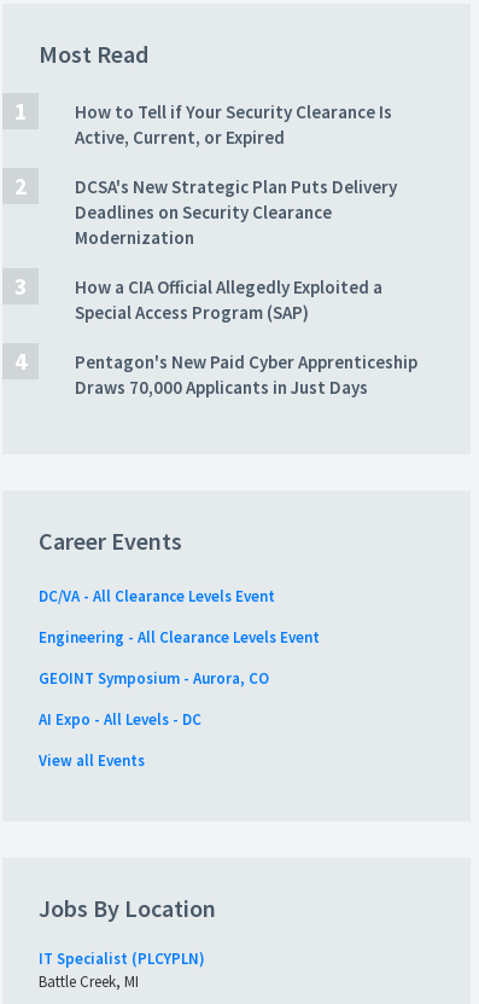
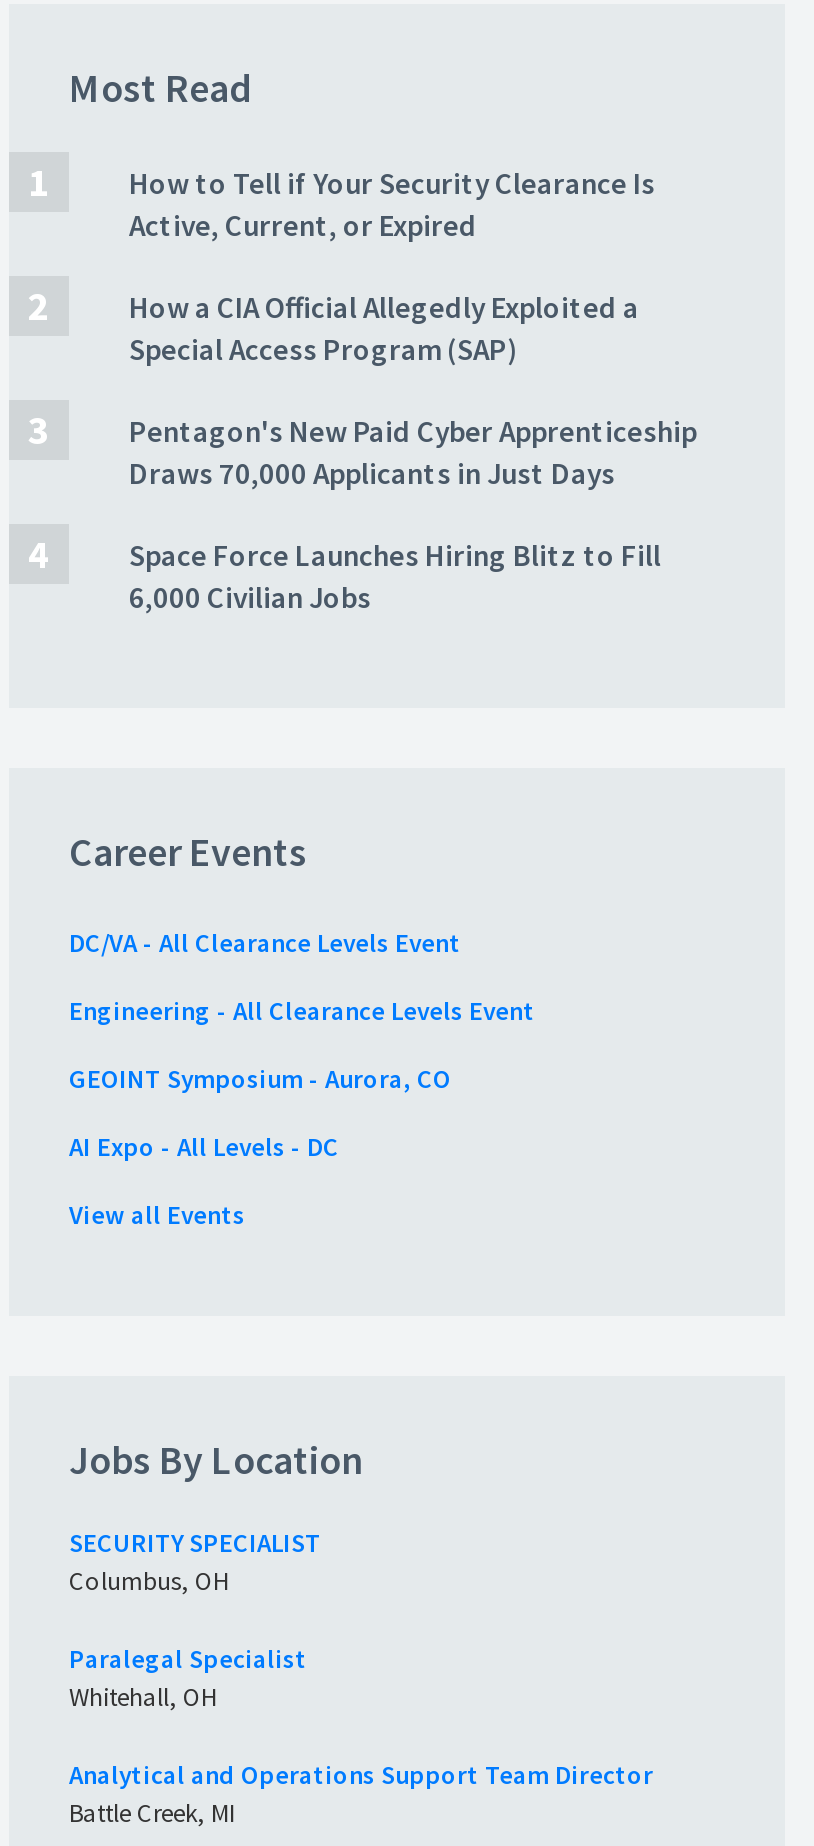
- DCSA's New Strategic Plan Puts Delivery
- Deadlines on Security Clearance
- Modernization

moved up: How a CIA Official Allegedly Exploited a | Special Access Program (SAP) | Pentagon's New Paid Cyber Apprenticeship | Draws 70,000 Applicants in Just Days

+ Space Force Launches Hiring Blitz to Fill
+ 6,000 Civilian Jobs

moved up: Career Events | DC/VA - All Clearance Levels Event | Engineering - All Clearance Levels Event | GEOINT Symposium - Aurora, CO | AI Expo - All Levels - DC | View all Events | Jobs By Location

- IT Specialist (PLCYPLN)
+ SECURITY SPECIALIST
+ Columbus, OH
+ Paralegal Specialist
+ Whitehall, OH
+ Analytical and Operations Support Team Director
